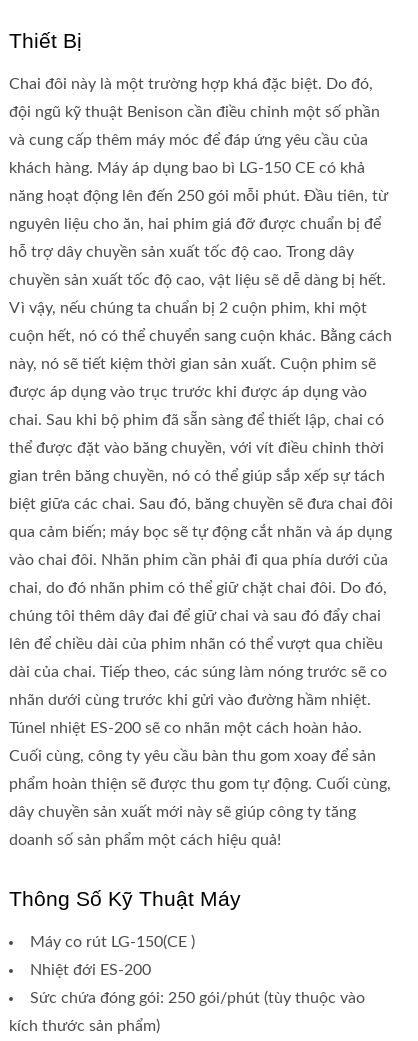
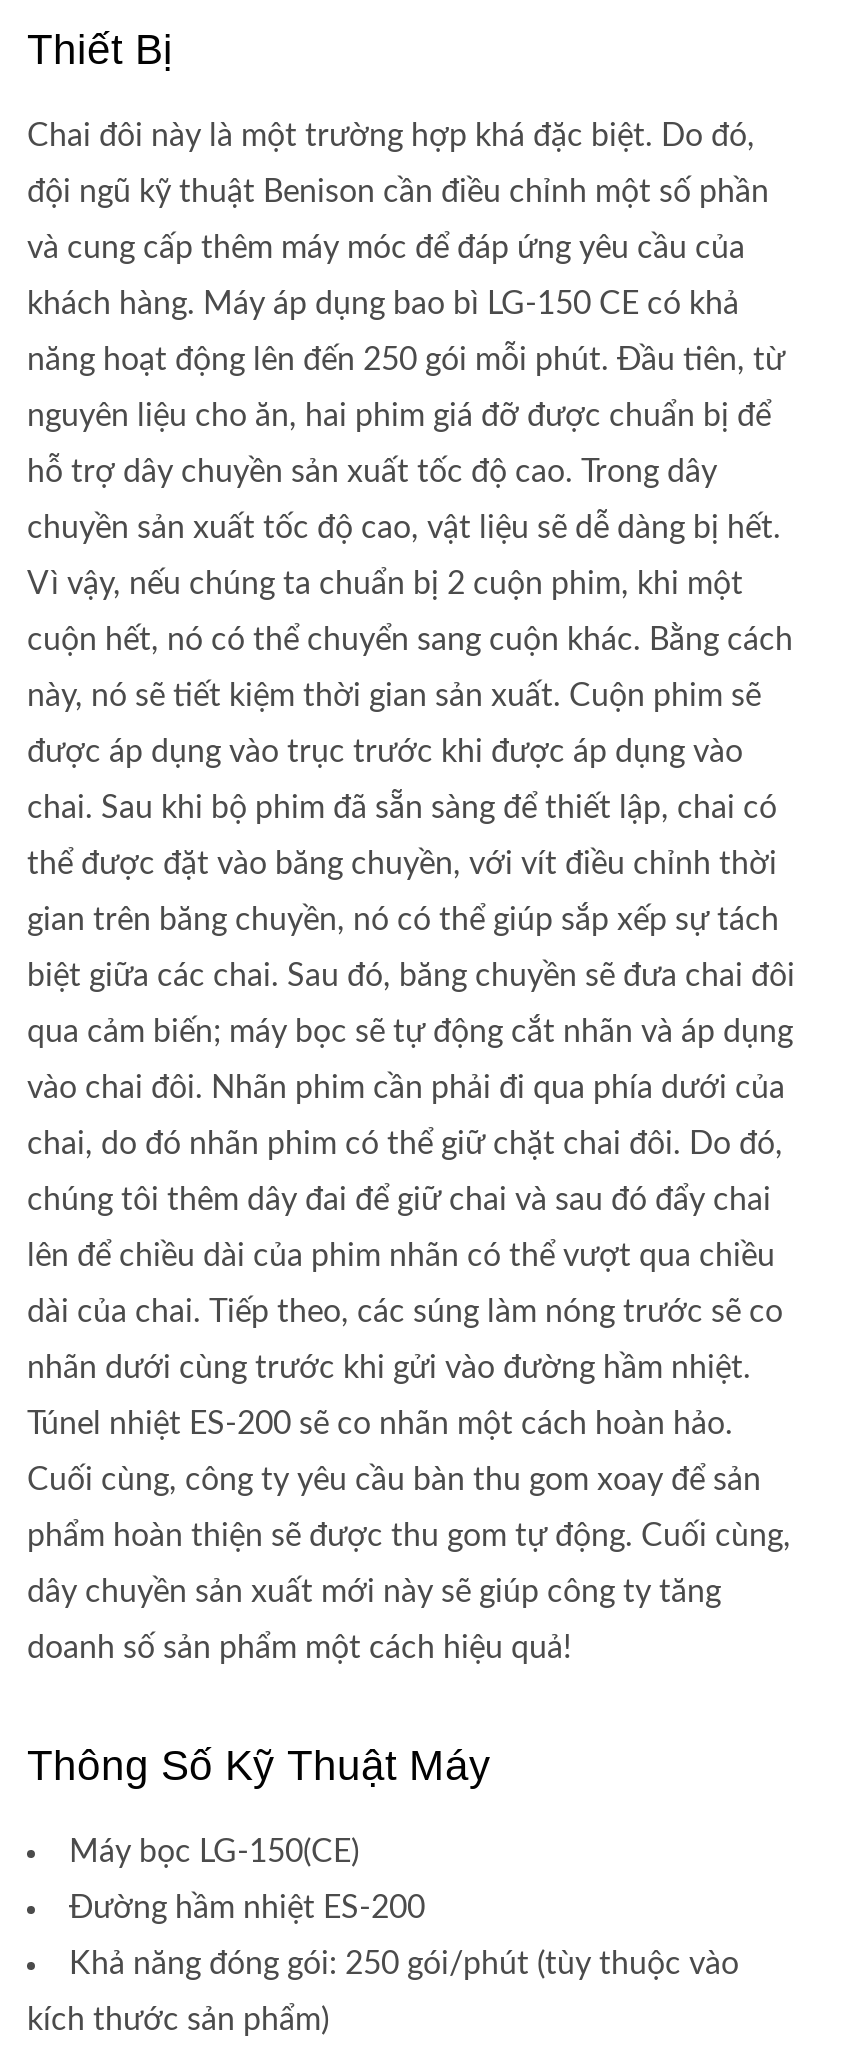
- Máy co rút LG-150(CE )
+ Máy bọc LG-150(CE)

- Nhiệt đới ES-200
+ Đường hầm nhiệt ES-200

- Sức chứa đóng gói: 250 gói/phút (tùy thuộc vào
+ Khả năng đóng gói: 250 gói/phút (tùy thuộc vào
